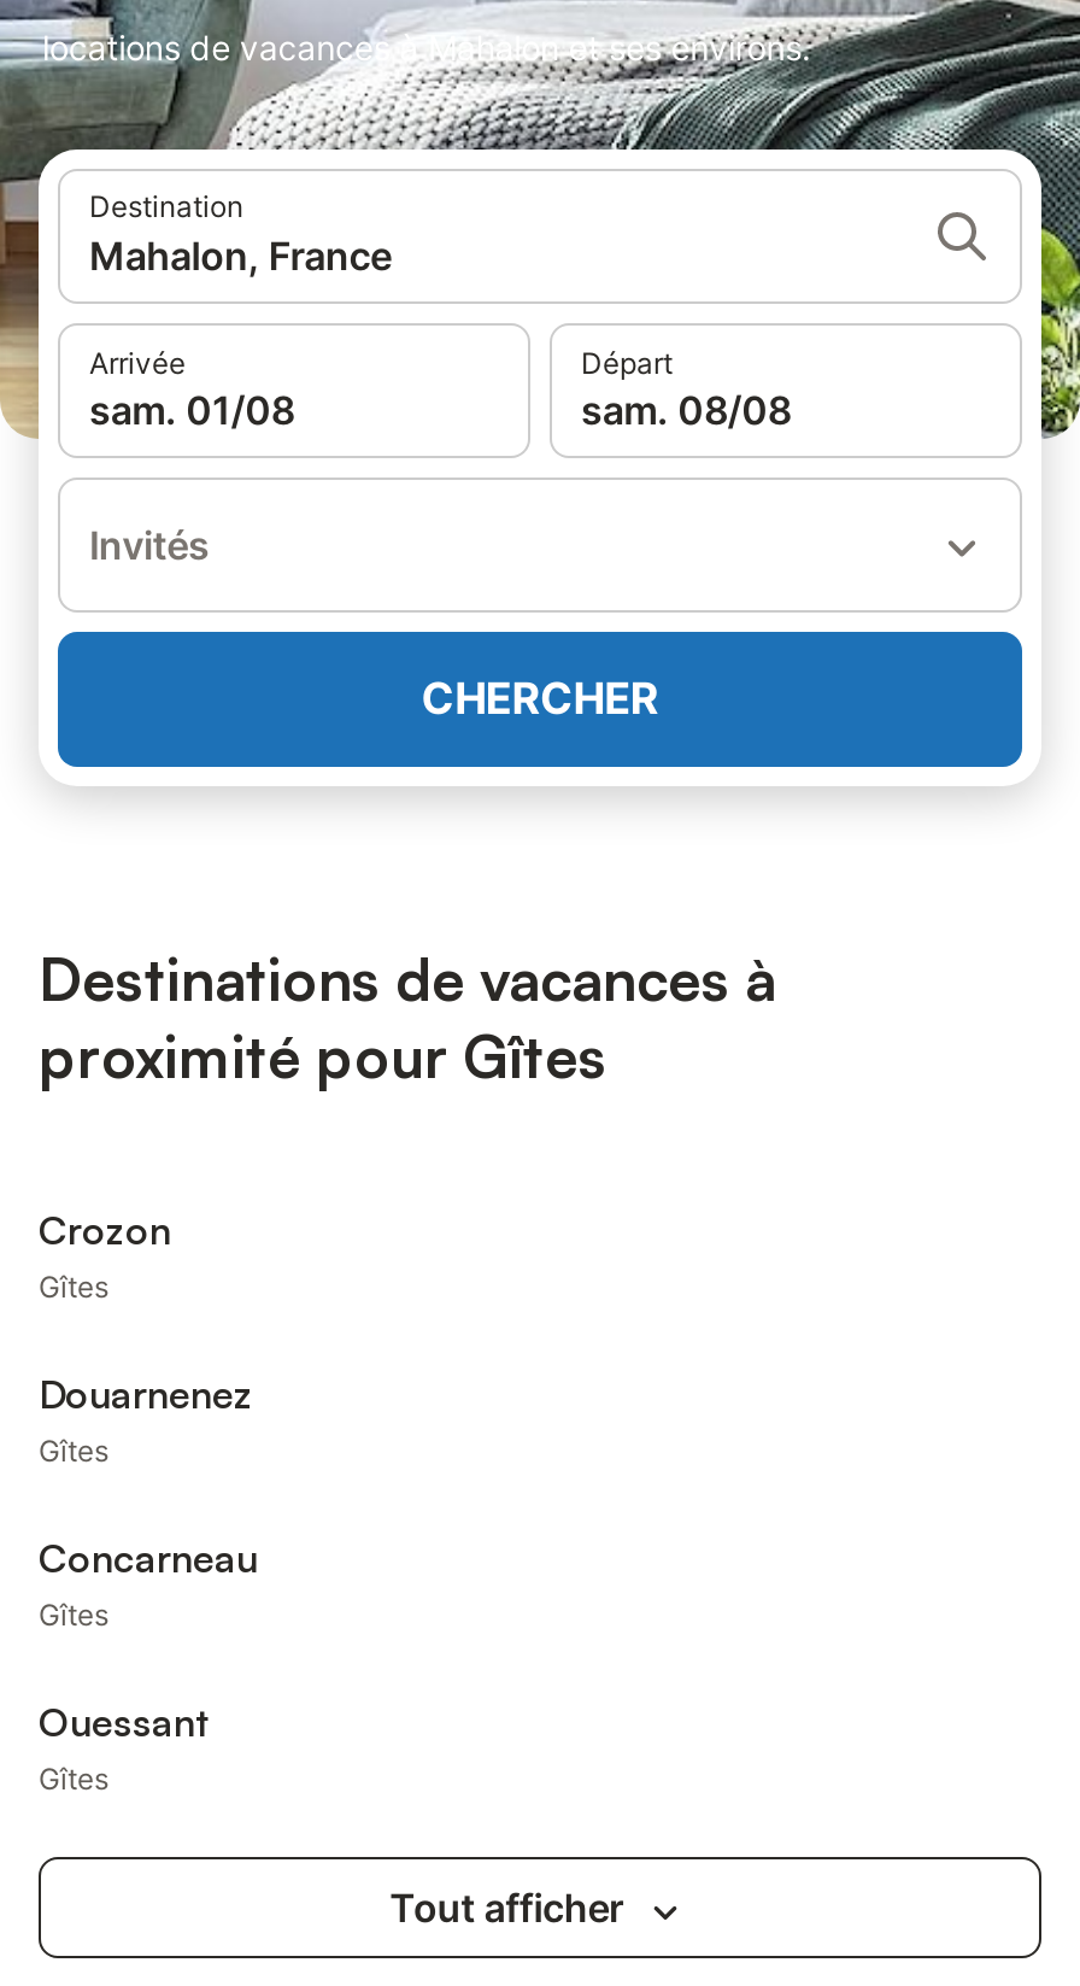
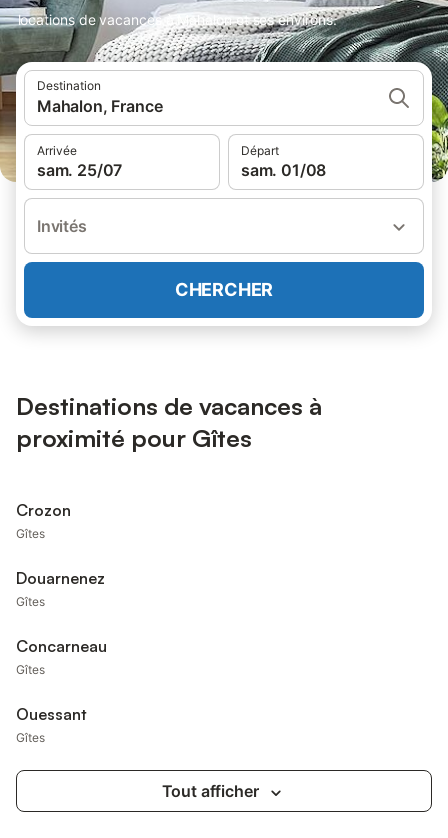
- sam. 01/08
+ sam. 25/07

- sam. 08/08
+ sam. 01/08
